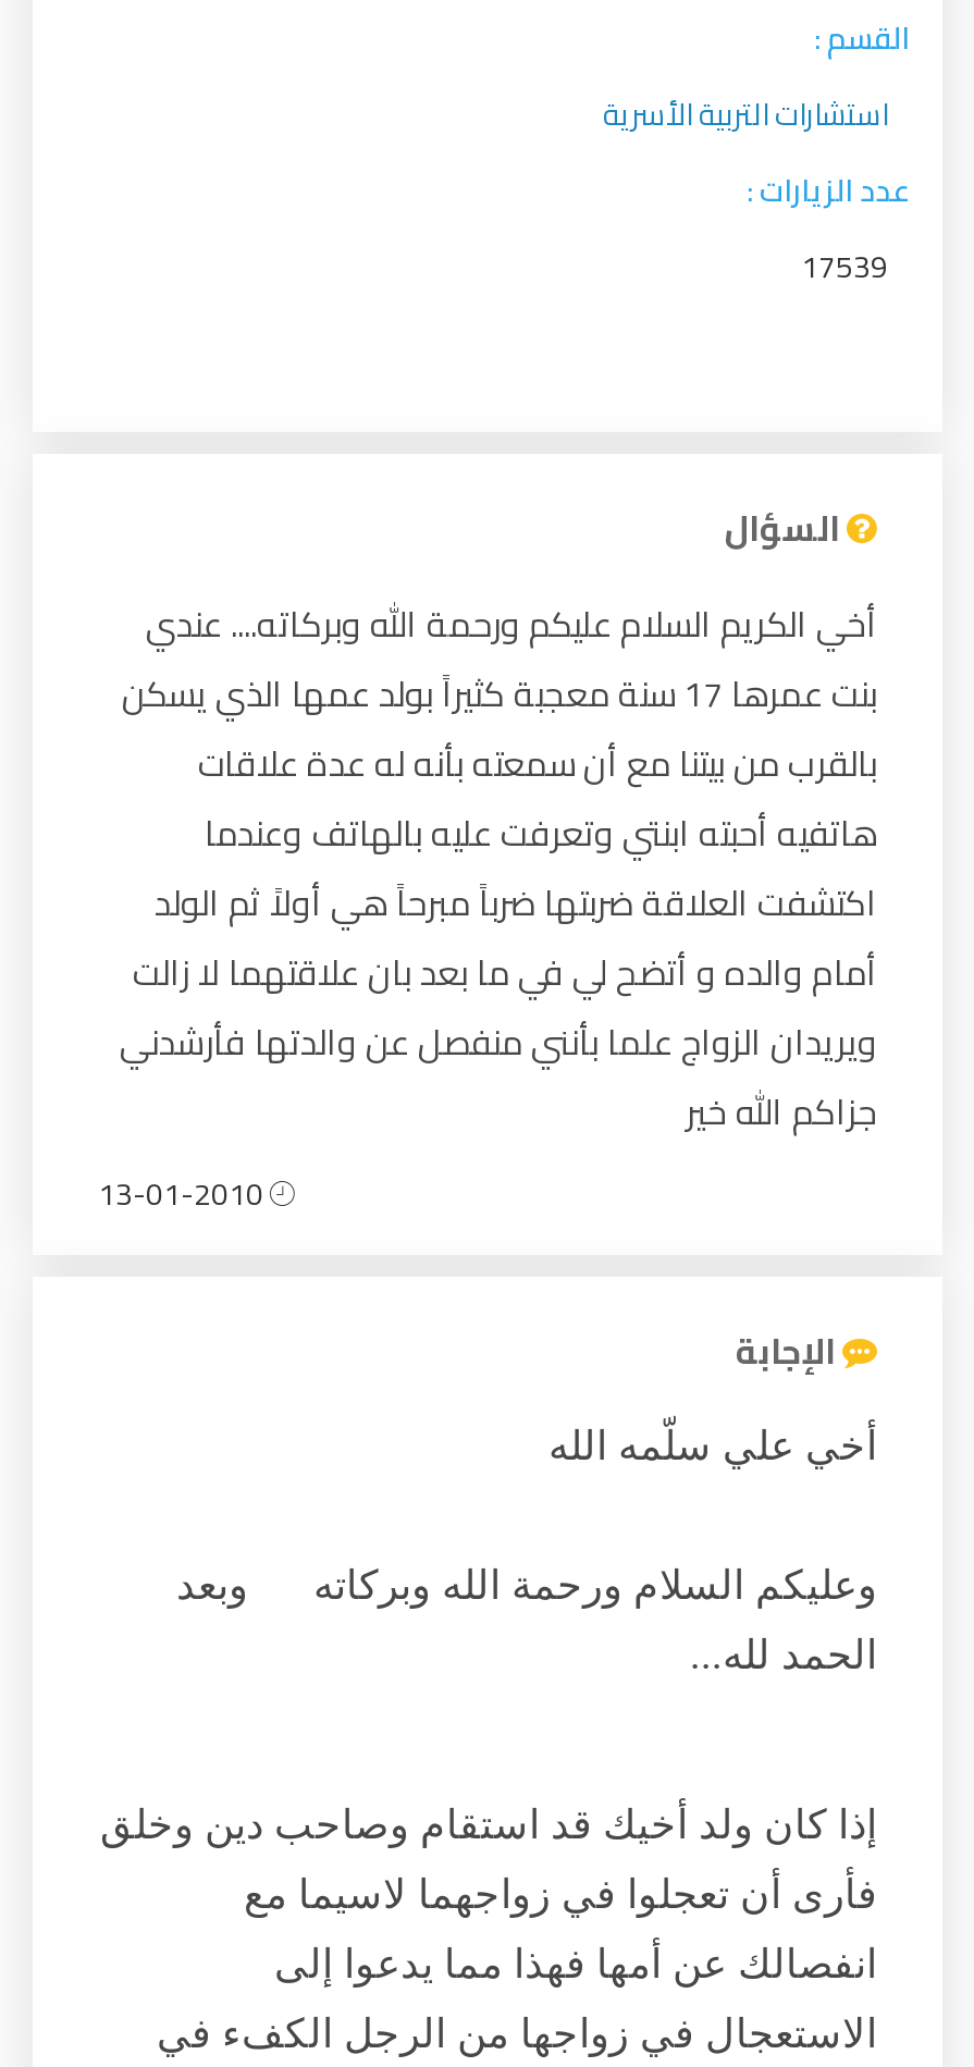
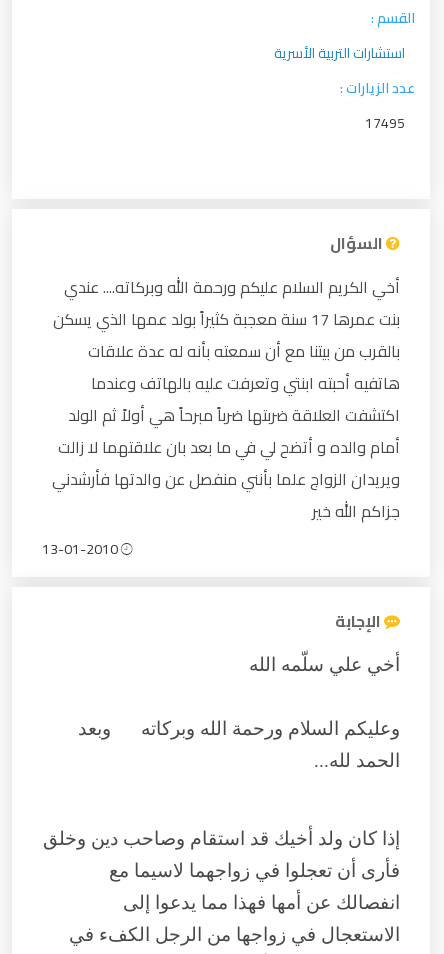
- 17539
+ 17495
